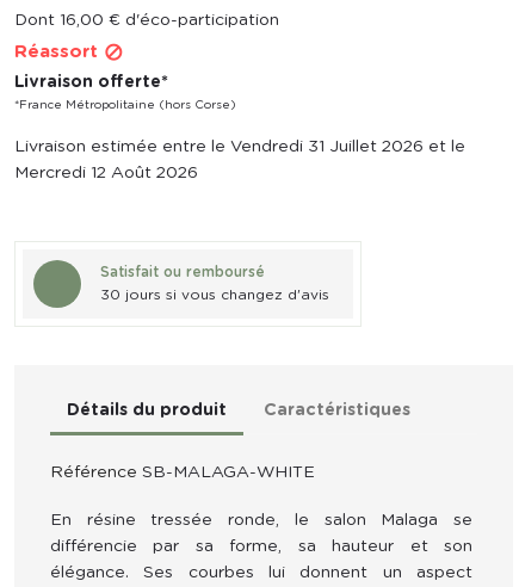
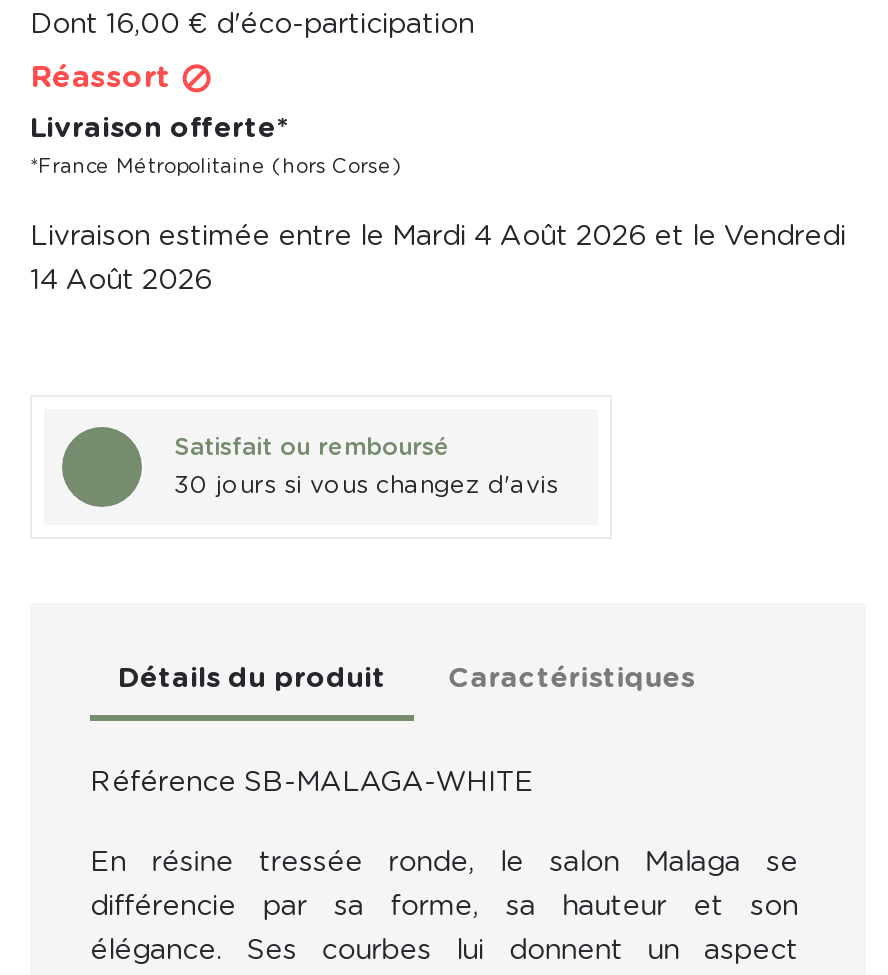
- Livraison estimée entre le Vendredi 31 Juillet 2026 et le
+ Livraison estimée entre le Mardi 4 Août 2026 et le Vendredi

- Mercredi 12 Août 2026
+ 14 Août 2026
